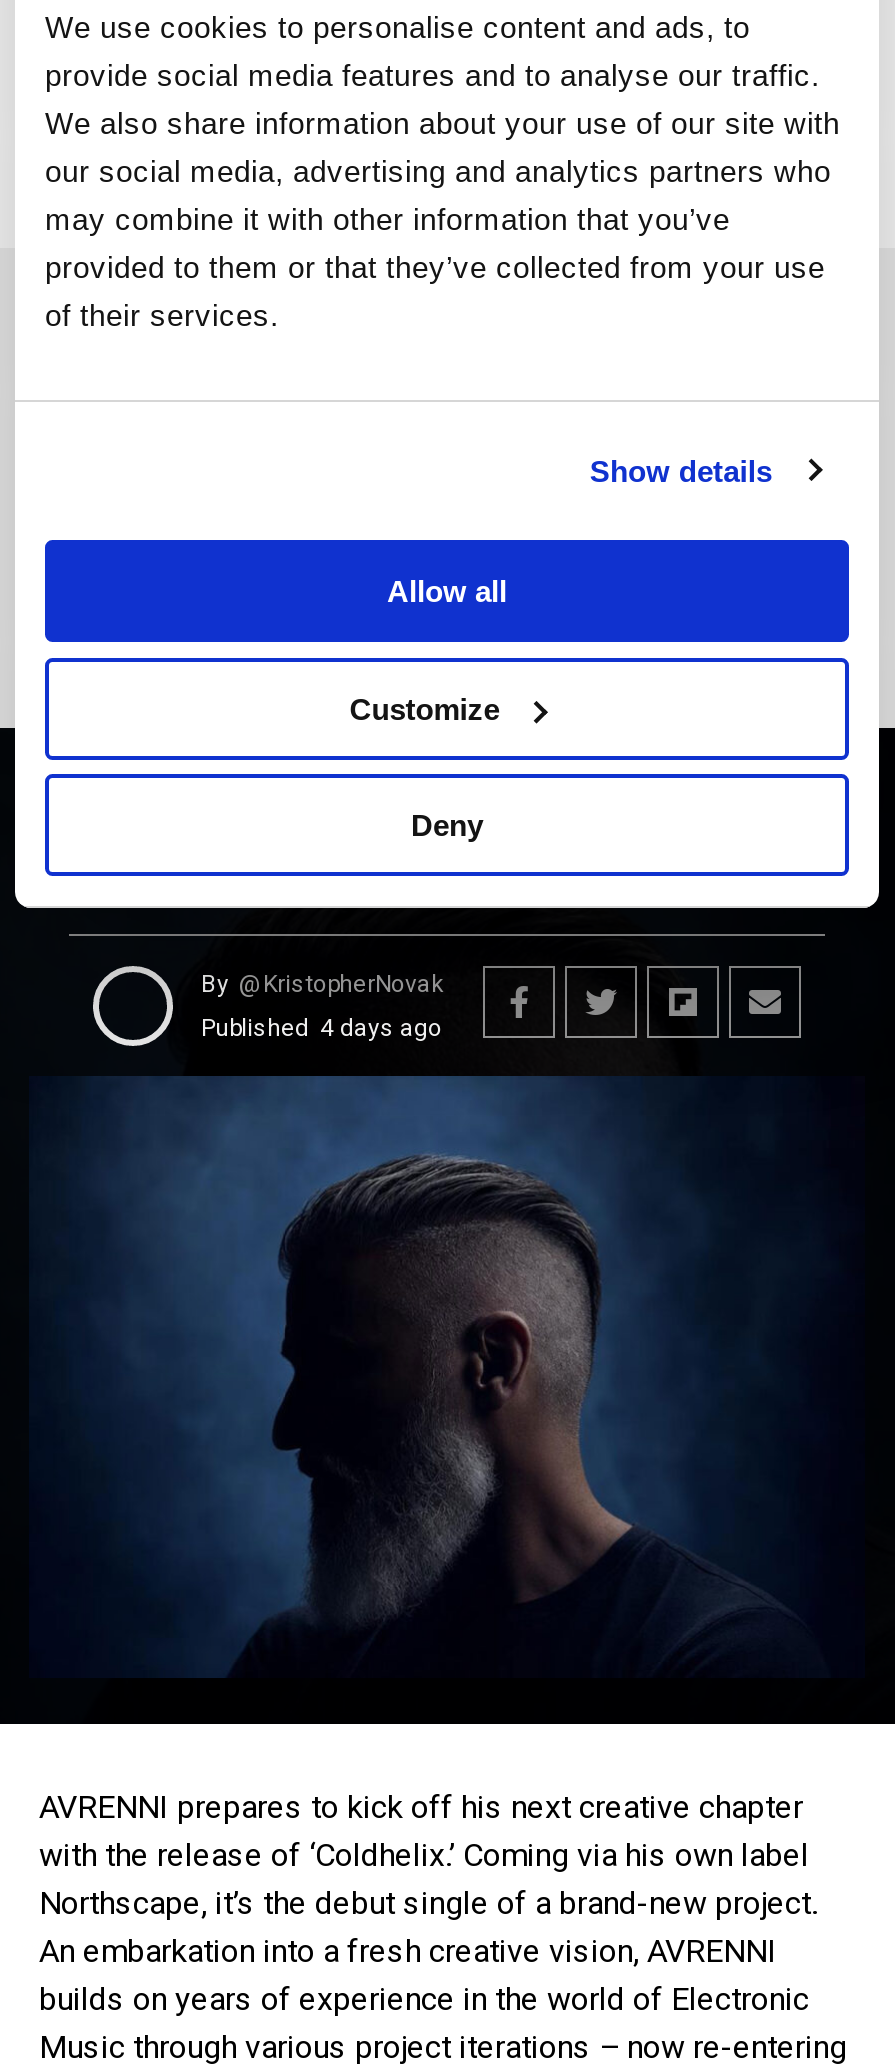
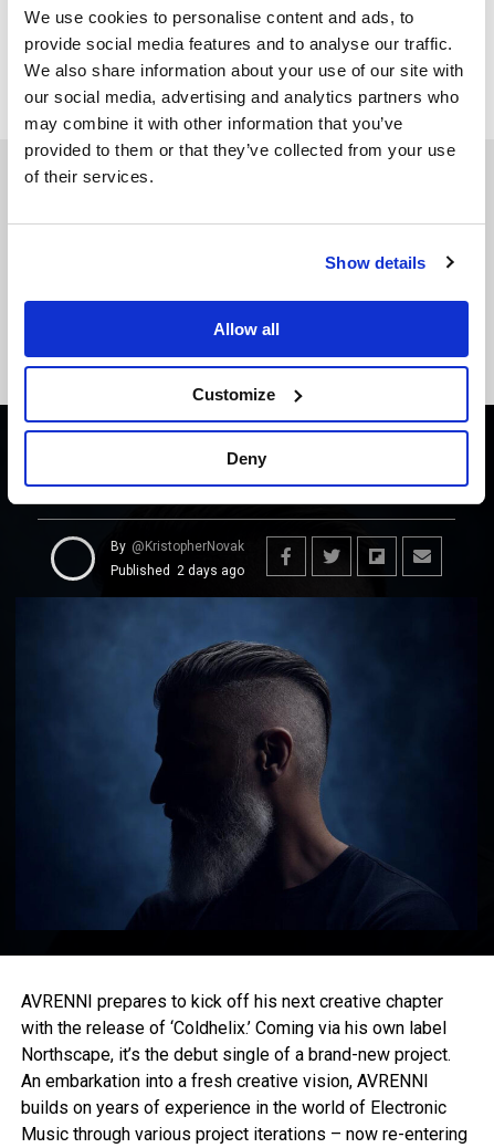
- Published 4 days ago
+ Published 2 days ago
